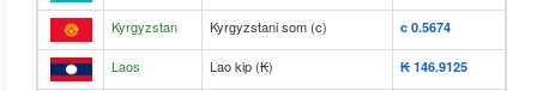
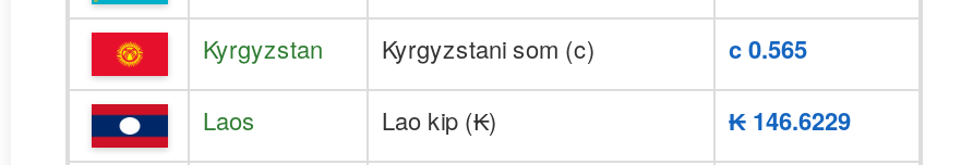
- c 0.5674
+ c 0.565

- ₭ 146.9125
+ ₭ 146.6229
